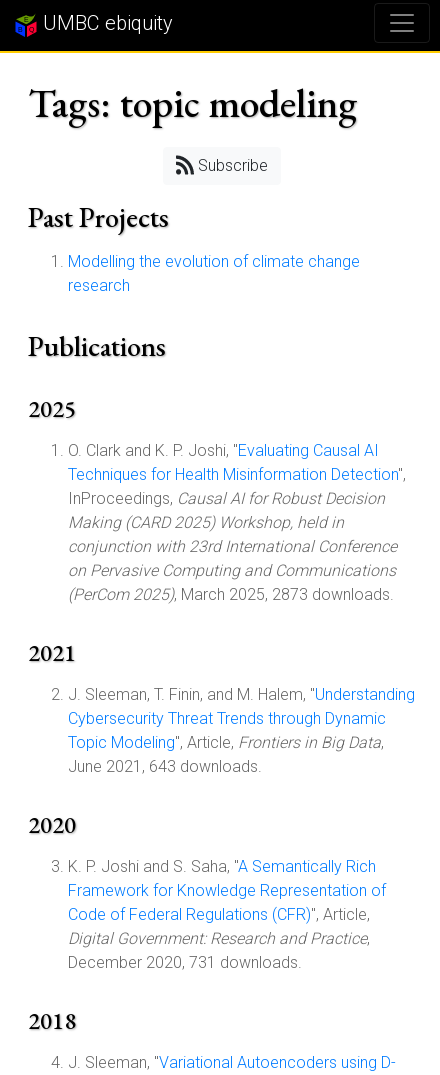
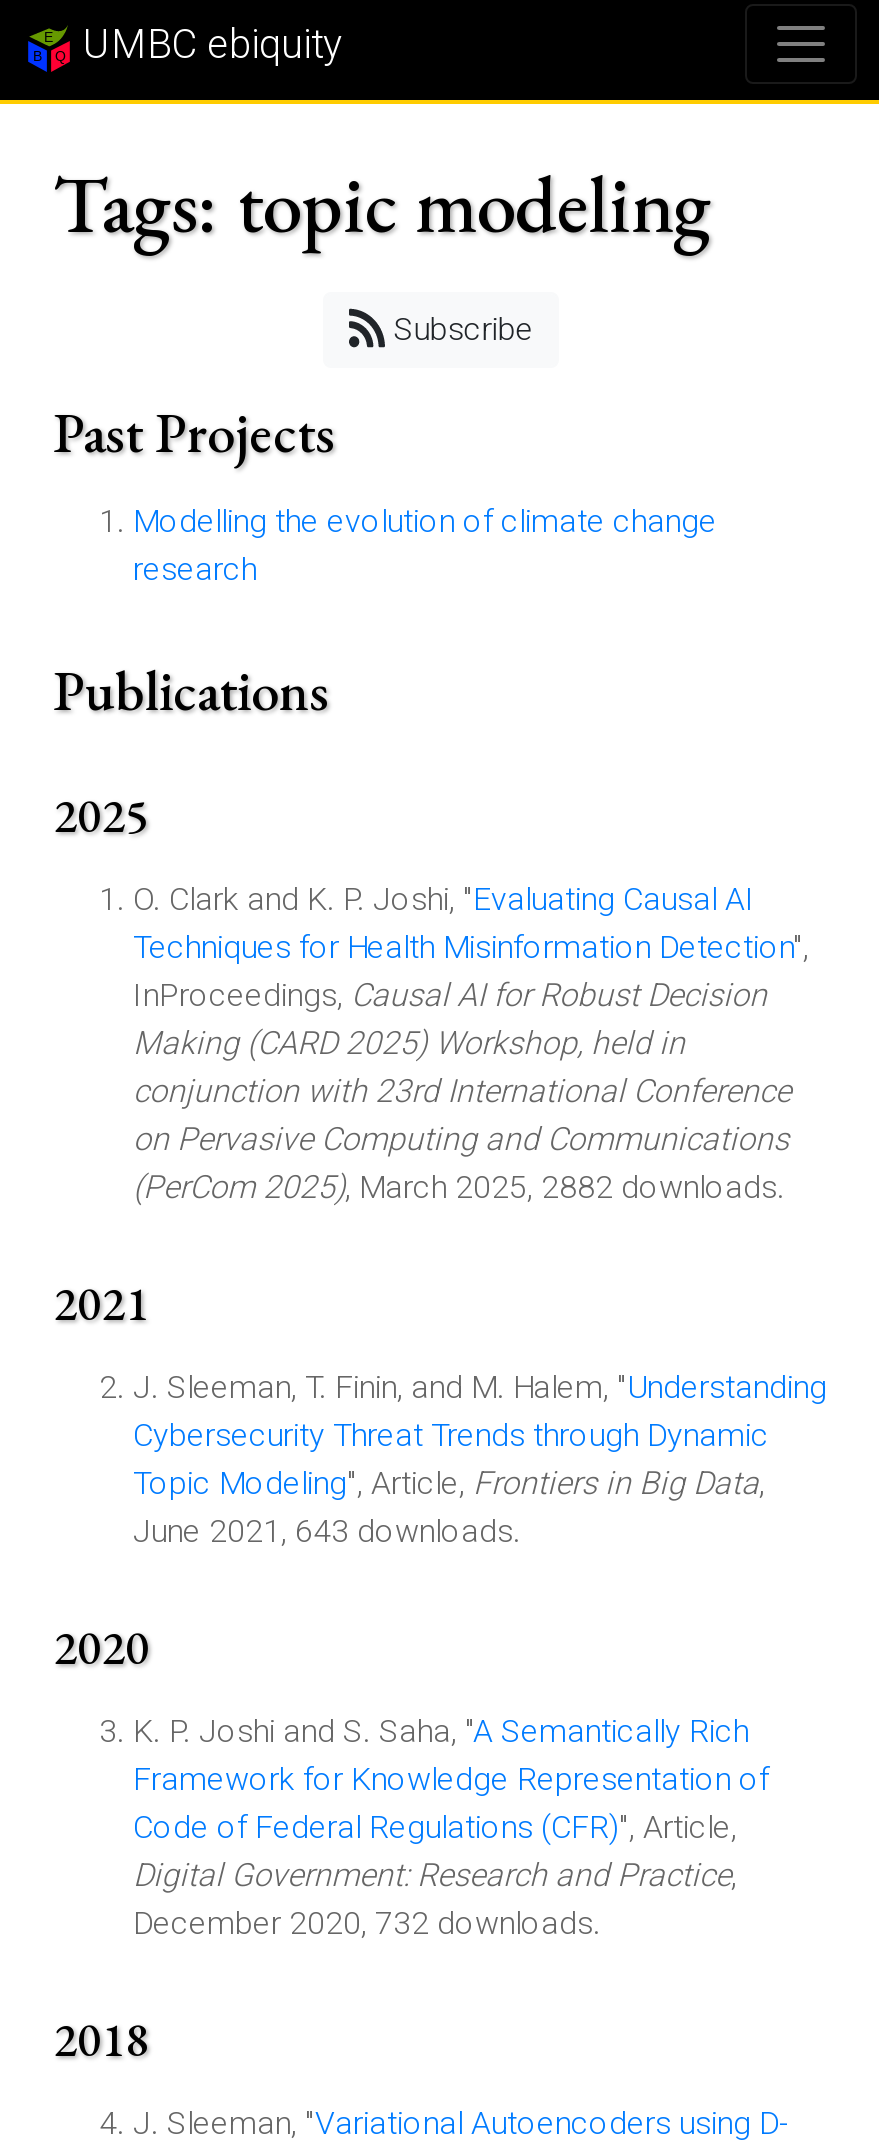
- (PerCom 2025), March 2025, 2873 downloads.
+ (PerCom 2025), March 2025, 2882 downloads.

- December 2020, 731 downloads.
+ December 2020, 732 downloads.
